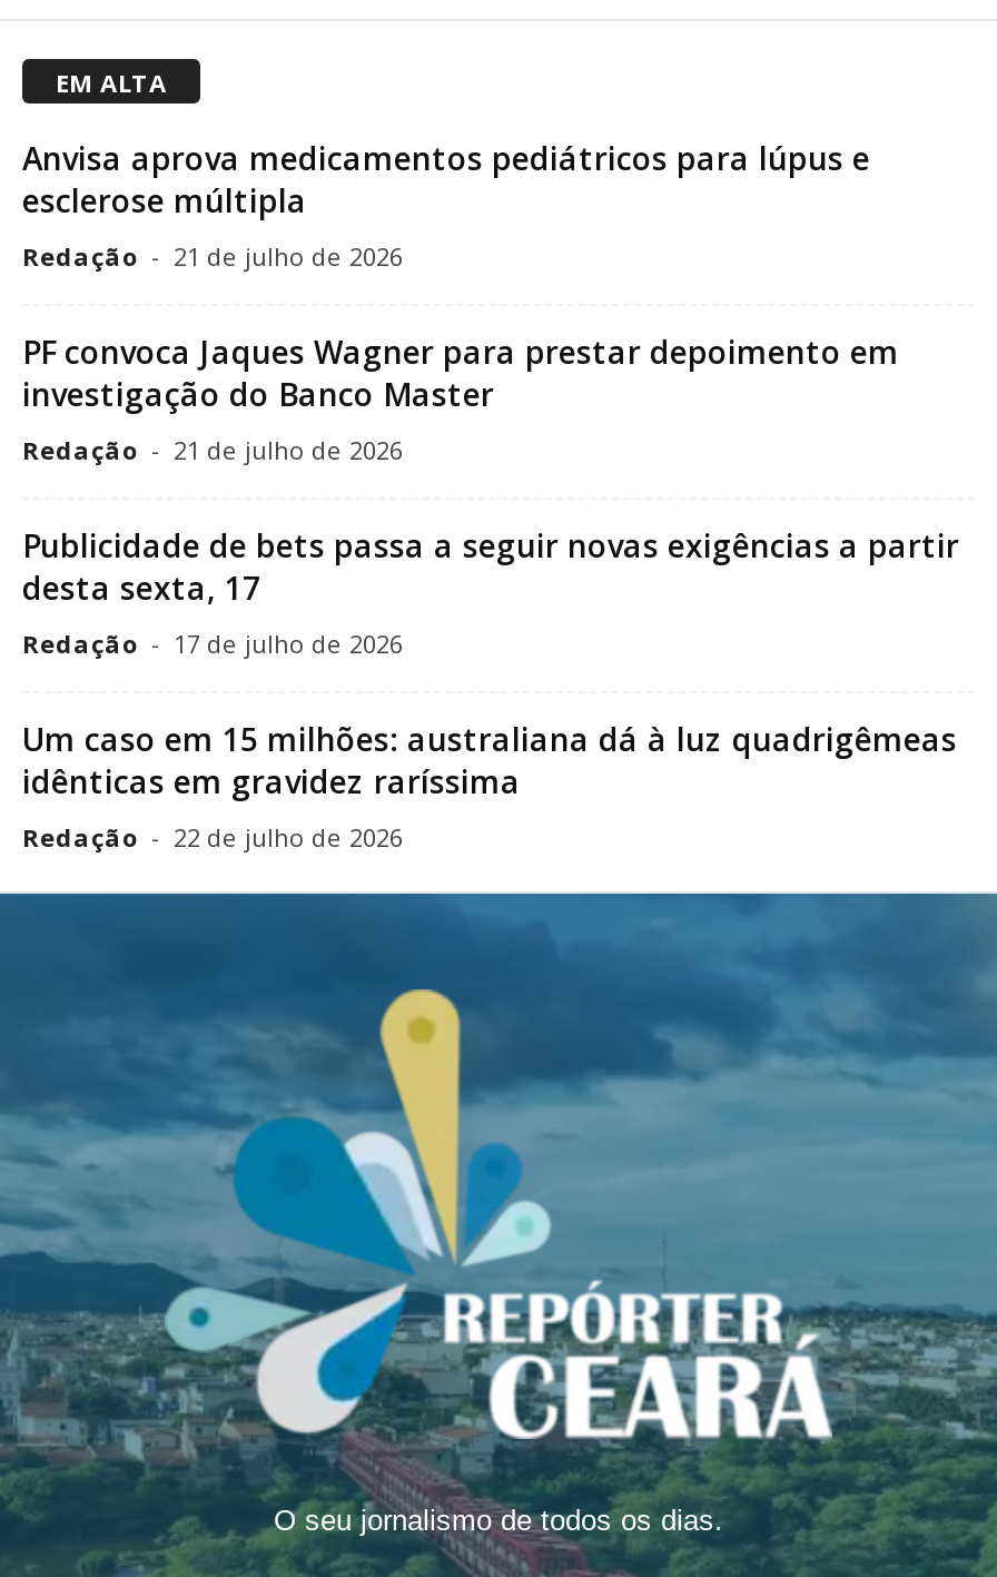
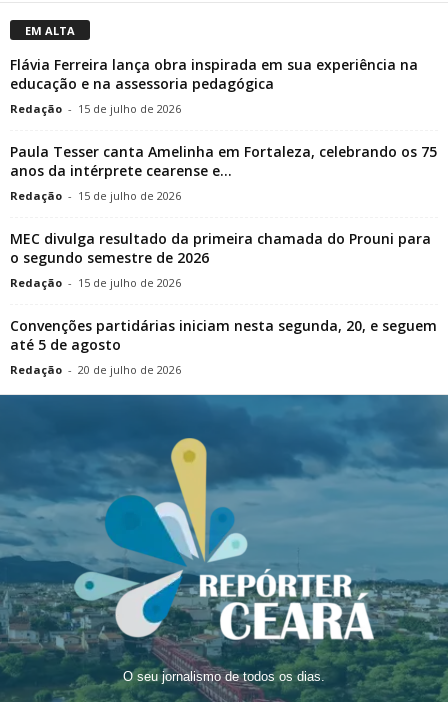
- Anvisa aprova medicamentos pediátricos para lúpus e
- esclerose múltipla
- Redação - 21 de julho de 2026
+ Flávia Ferreira lança obra inspirada em sua experiência na
+ educação e na assessoria pedagógica
+ Redação - 15 de julho de 2026

- PF convoca Jaques Wagner para prestar depoimento em
- investigação do Banco Master
- Redação - 21 de julho de 2026
+ Paula Tesser canta Amelinha em Fortaleza, celebrando os 75
+ anos da intérprete cearense e...
+ Redação - 15 de julho de 2026

- Publicidade de bets passa a seguir novas exigências a partir
- desta sexta, 17
- Redação - 17 de julho de 2026
+ MEC divulga resultado da primeira chamada do Prouni para
+ o segundo semestre de 2026
+ Redação - 15 de julho de 2026

- Um caso em 15 milhões: australiana dá à luz quadrigêmeas
- idênticas em gravidez raríssima
- Redação - 22 de julho de 2026
+ Convenções partidárias iniciam nesta segunda, 20, e seguem
+ até 5 de agosto
+ Redação - 20 de julho de 2026
